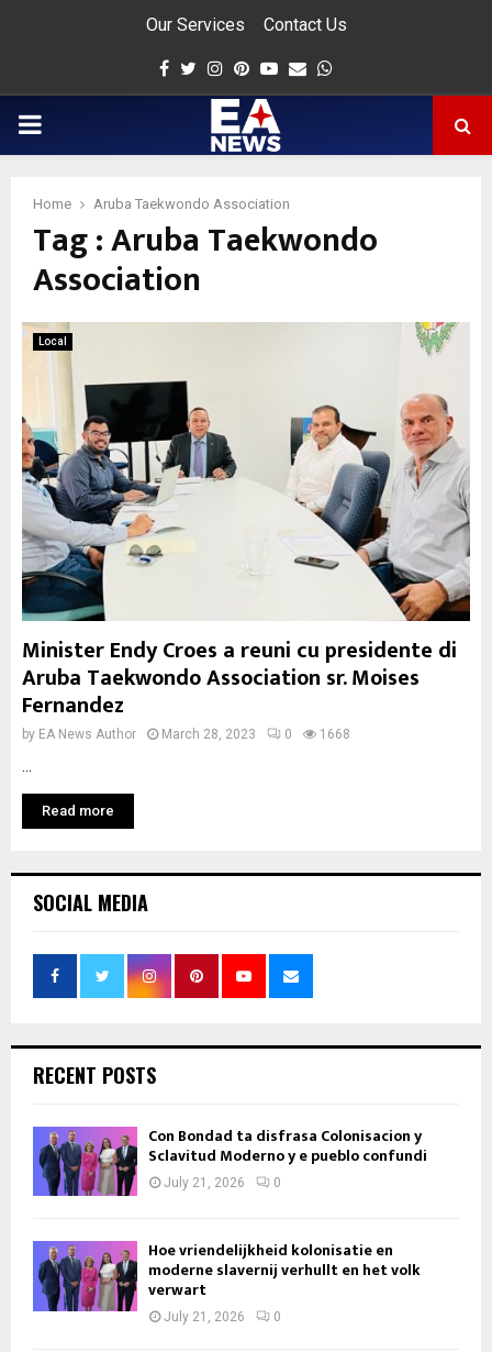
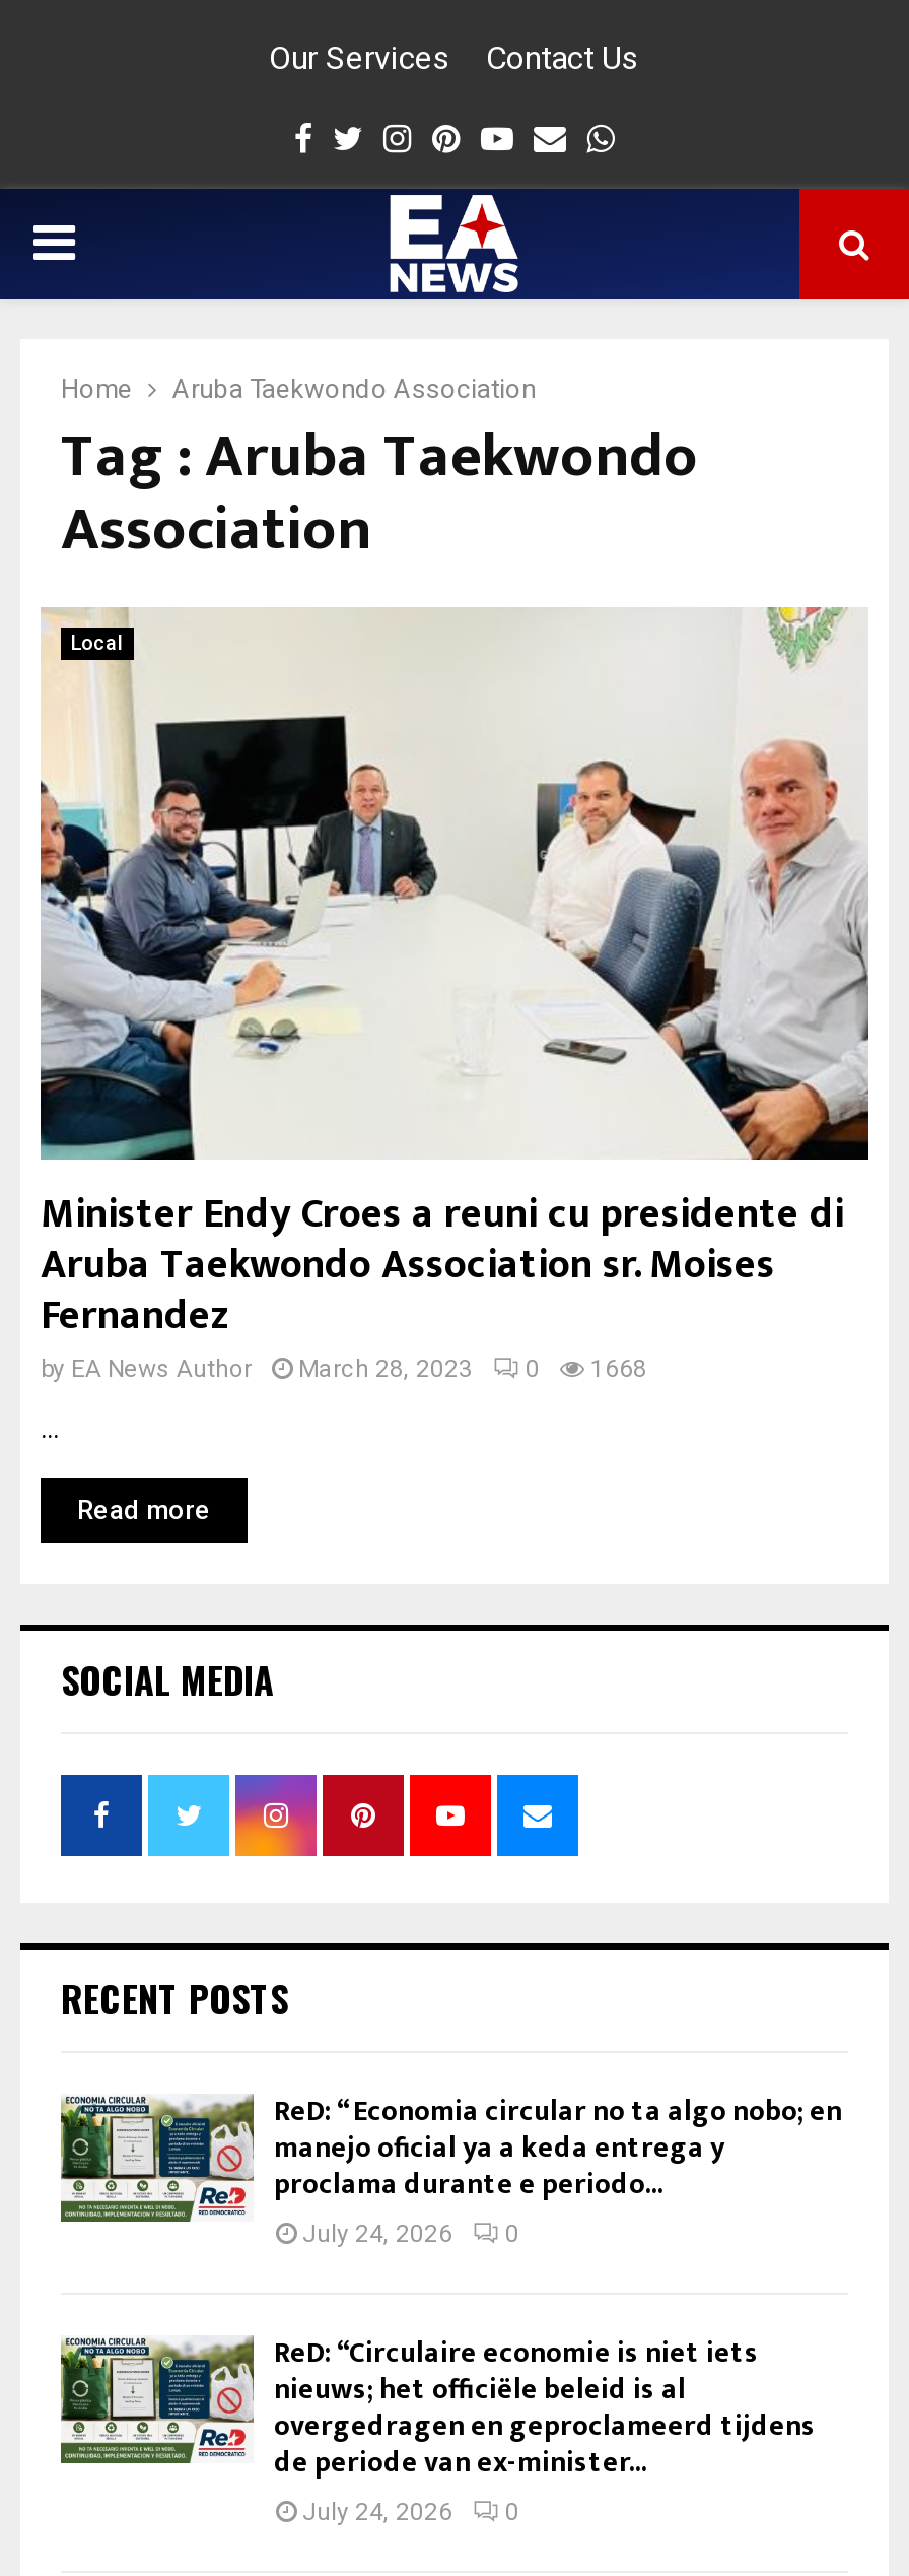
- [image]
- Con Bondad ta disfrasa Colonisacion y
- Sclavitud Moderno y e pueblo confundi
- July 21, 2026
+ [image]
+ ReD: “ Economia circular no ta algo nobo; en
+ manejo oficial ya a keda entrega y
+ proclama durante e periodo...
+ July 24, 2026

- [image]
- Hoe vriendelijkheid kolonisatie en
- moderne slavernij verhullt en het volk
- verwart
- July 21, 2026
+ [image]
+ ReD: “Circulaire economie is niet iets
+ nieuws; het officiële beleid is al
+ overgedragen en geproclameerd tijdens
+ de periode van ex-minister...
+ July 24, 2026
